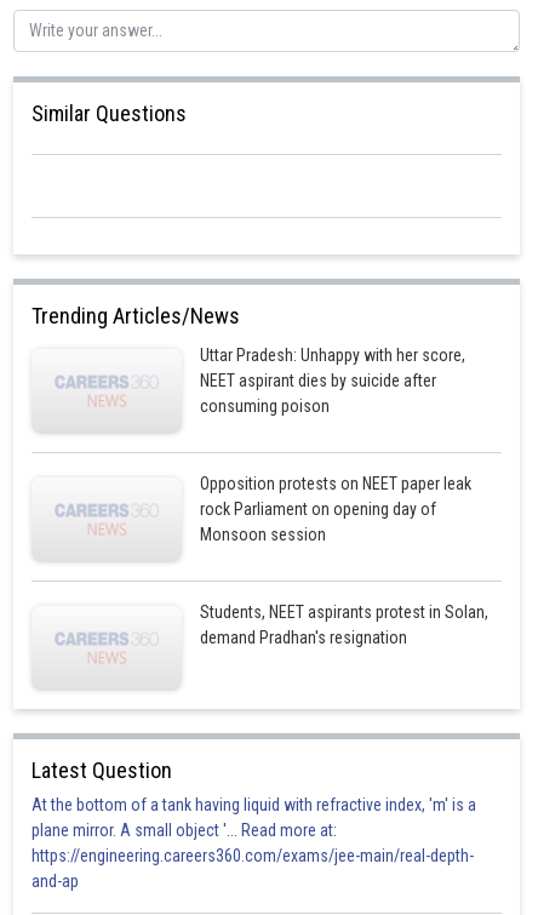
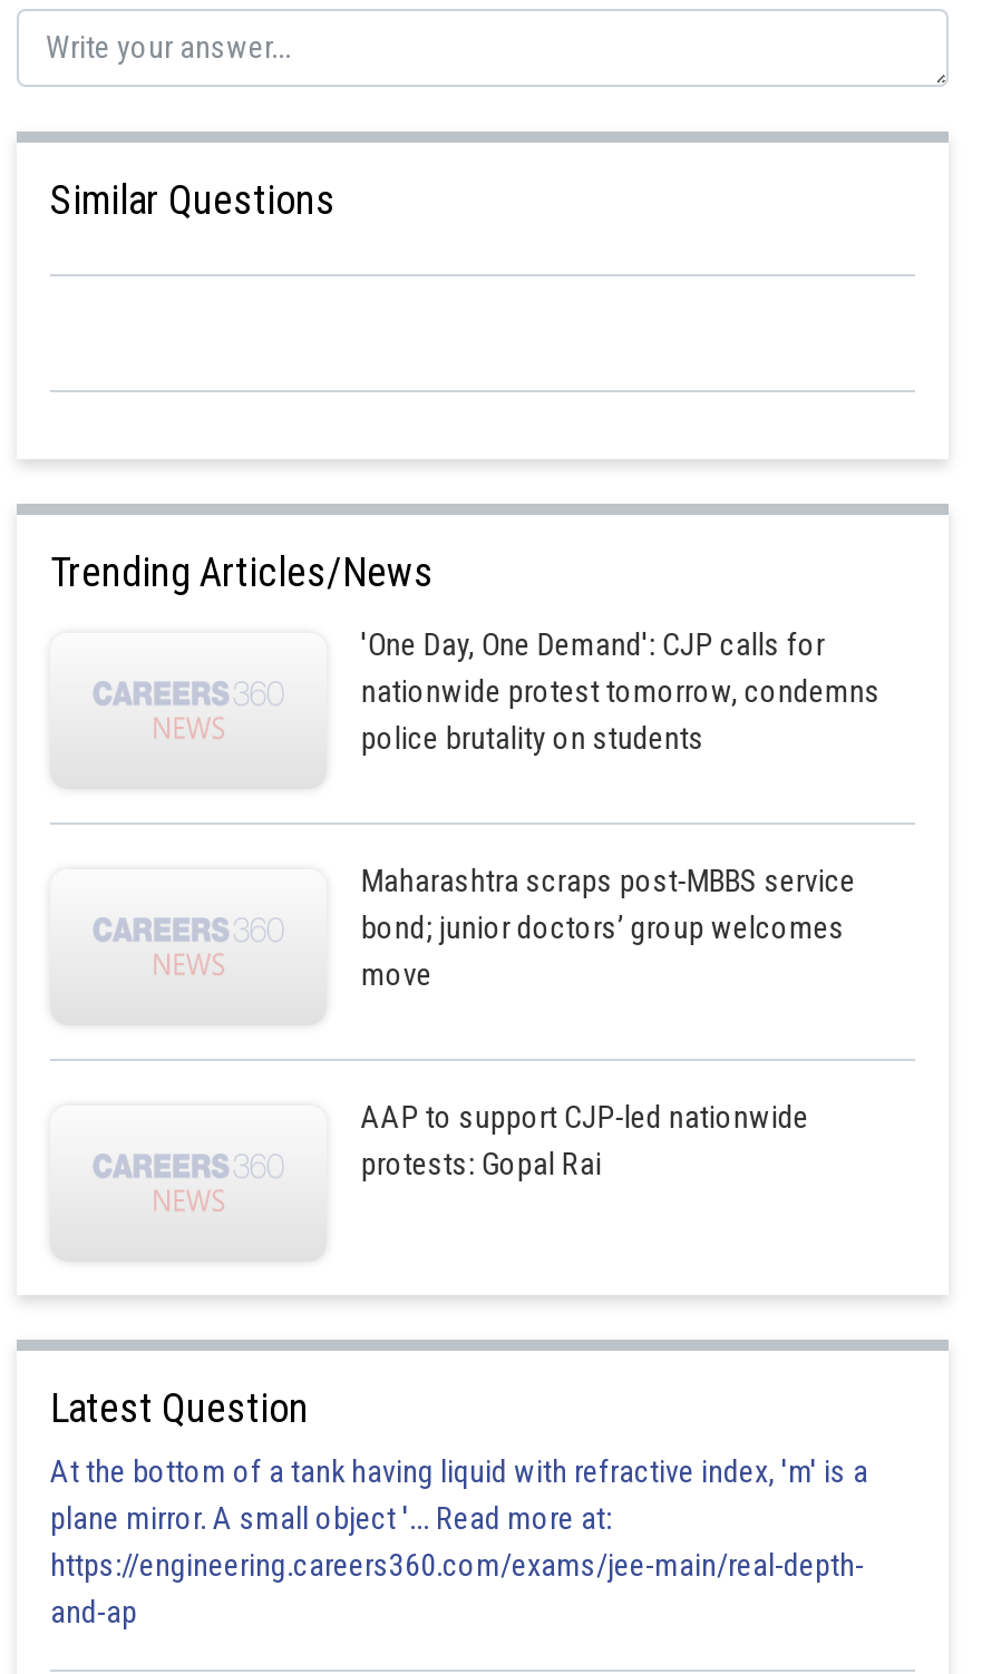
- Uttar Pradesh: Unhappy with her score,
- NEET aspirant dies by suicide after
- consuming poison
+ 'One Day, One Demand': CJP calls for
+ nationwide protest tomorrow, condemns
+ police brutality on students

- Opposition protests on NEET paper leak
- rock Parliament on opening day of
- Monsoon session
+ Maharashtra scraps post-MBBS service
+ bond; junior doctors’ group welcomes
+ move

- Students, NEET aspirants protest in Solan,
- demand Pradhan's resignation
+ AAP to support CJP-led nationwide
+ protests: Gopal Rai
